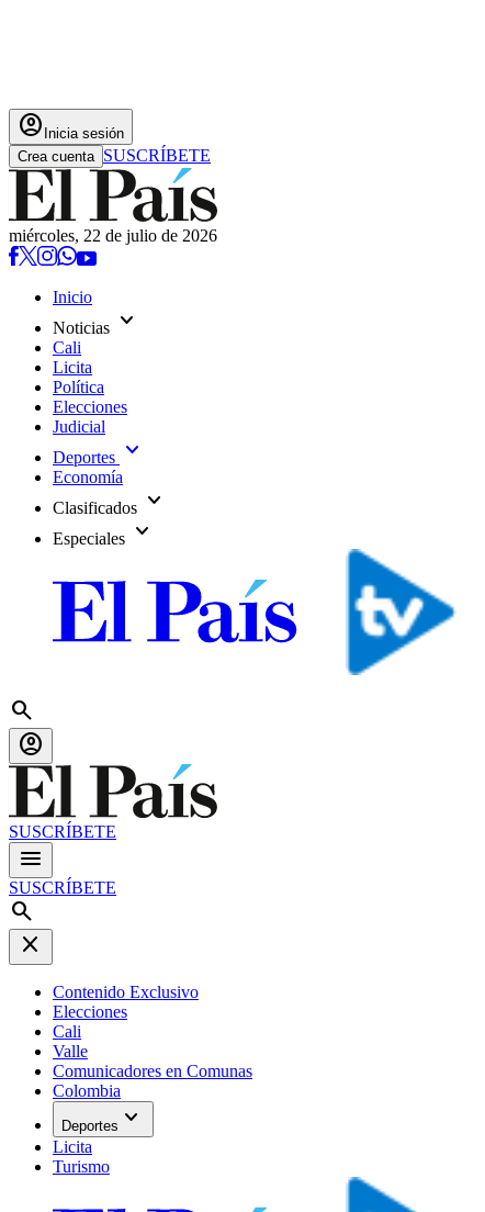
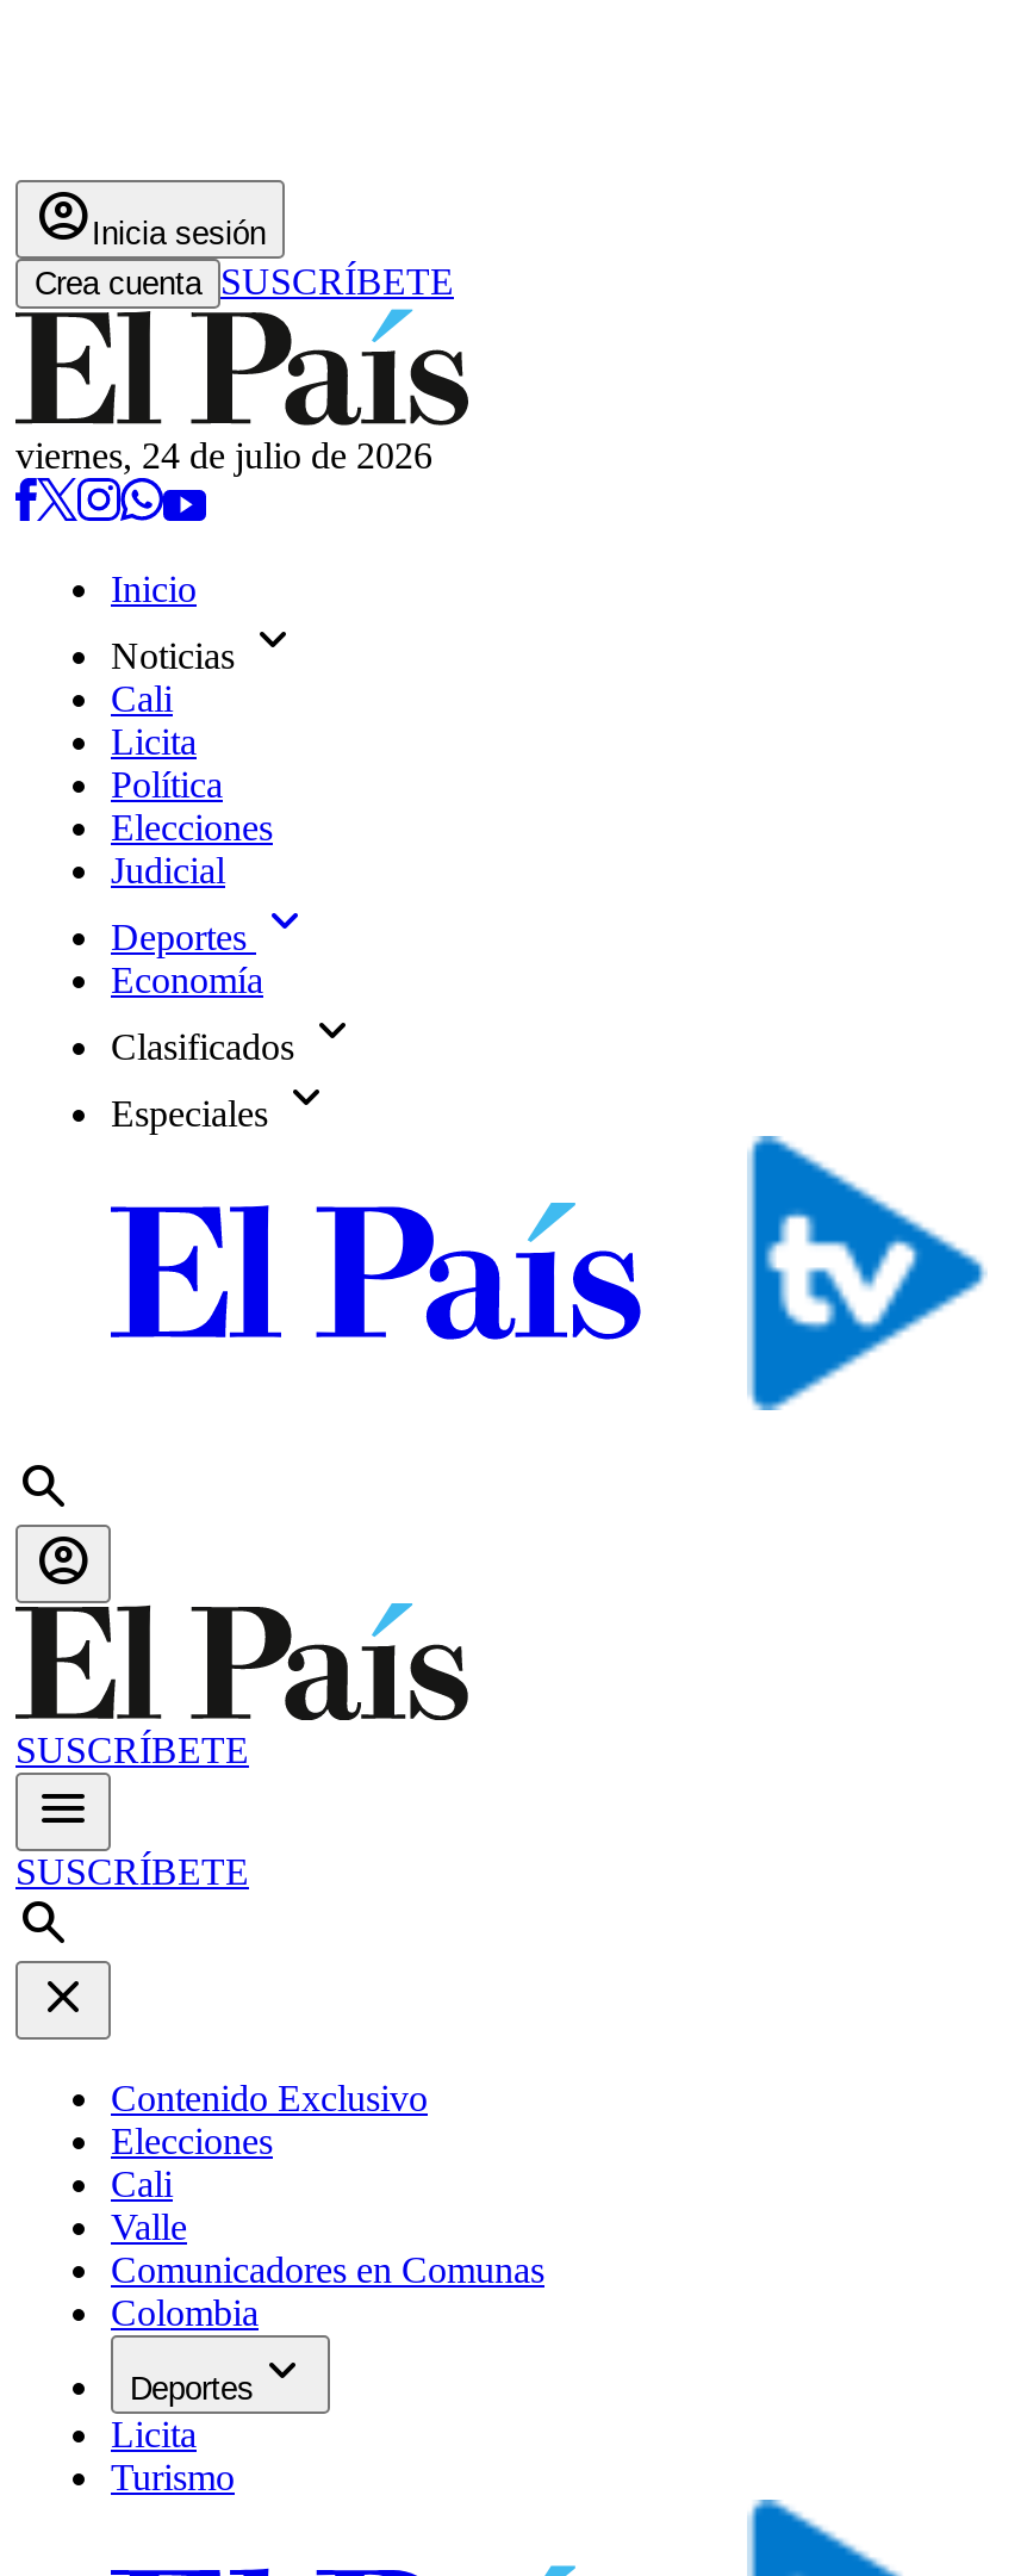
- miércoles, 22 de julio de 2026
+ viernes, 24 de julio de 2026
